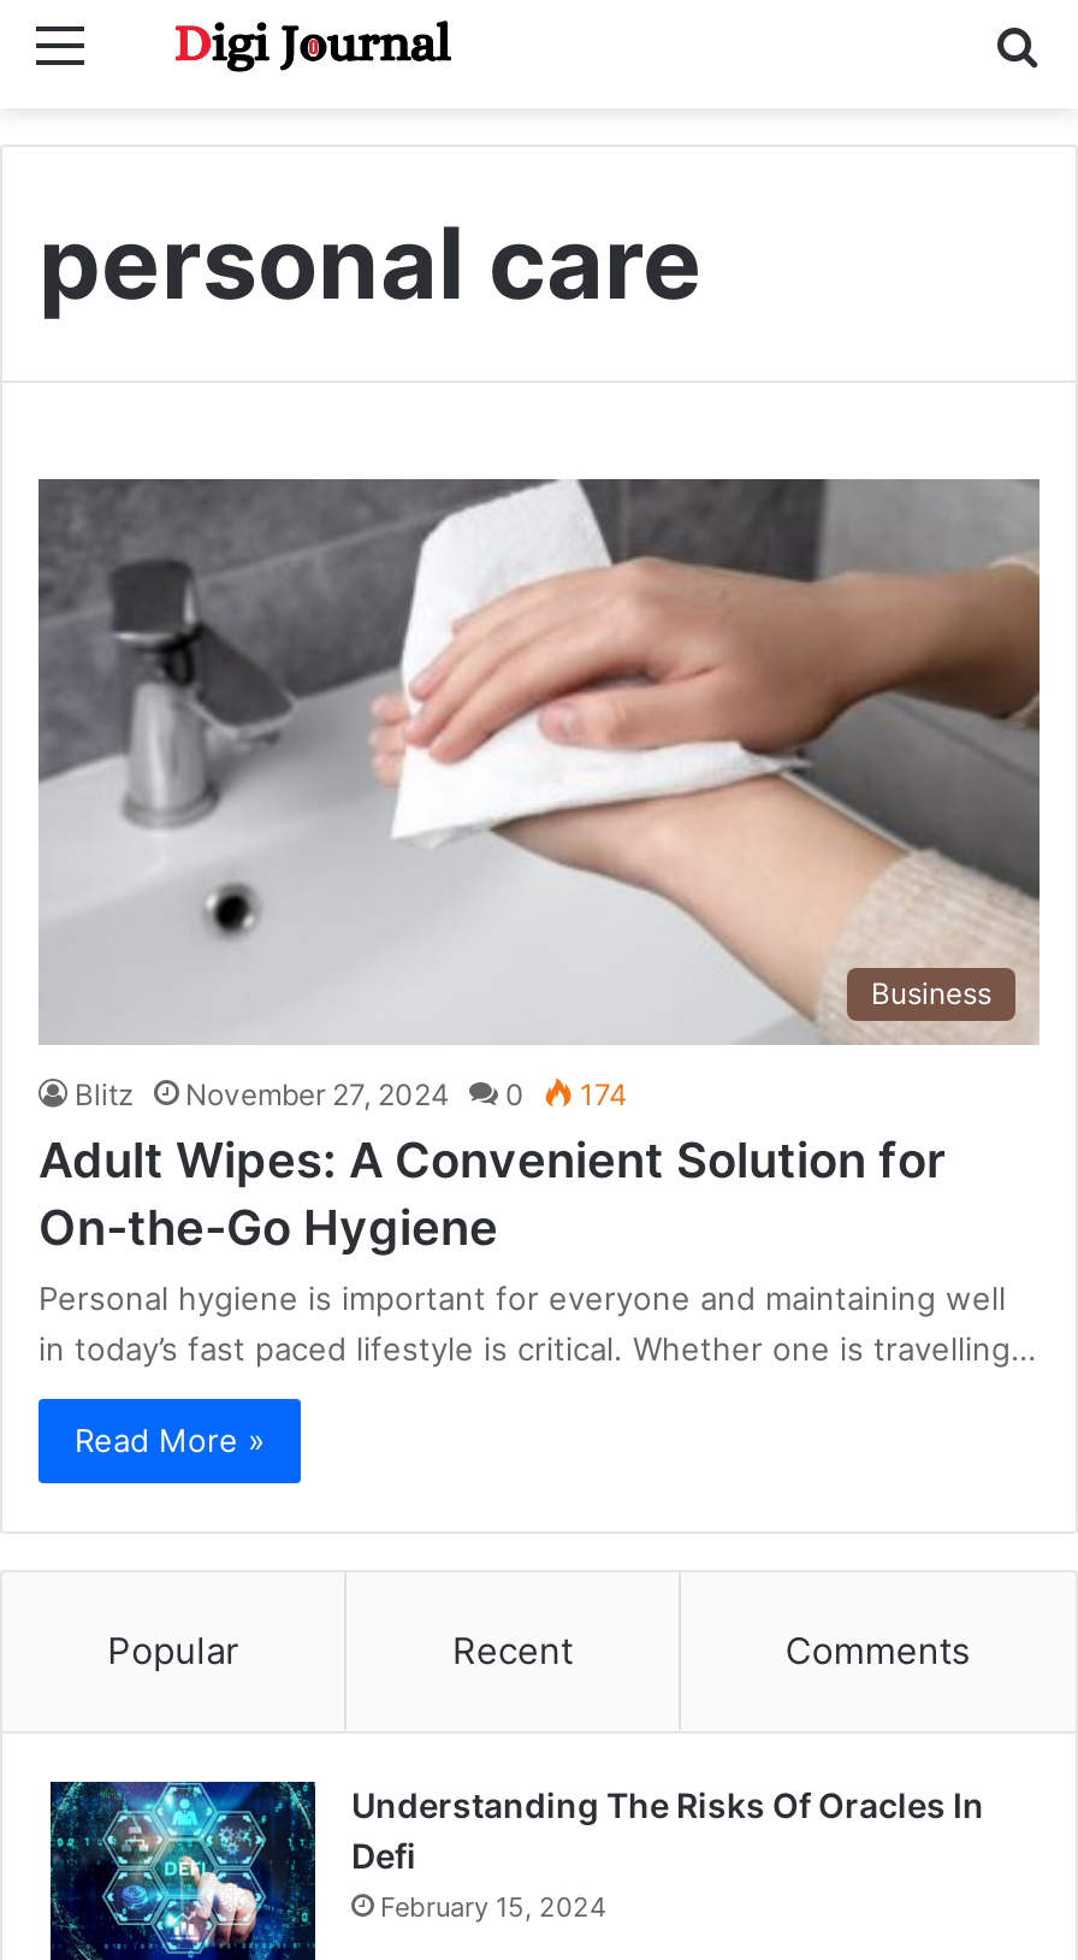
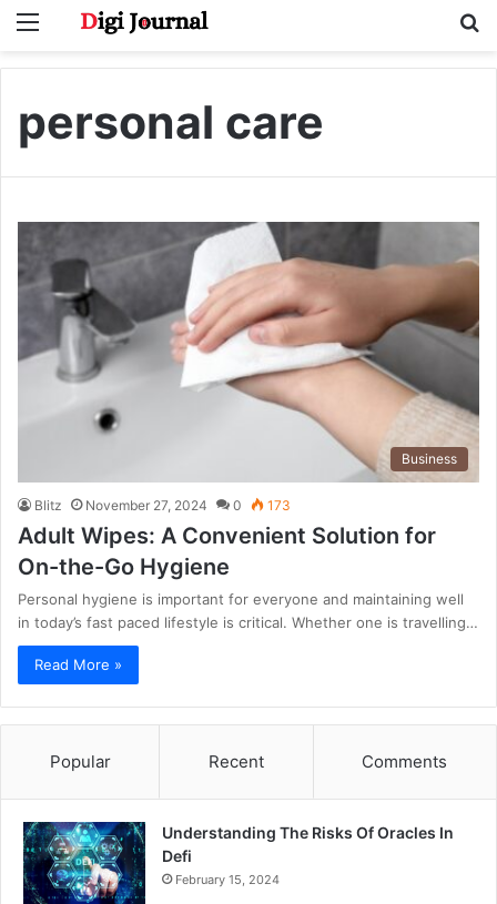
- Blitz November 27, 2024 0 174
+ Blitz November 27, 2024 0 173
